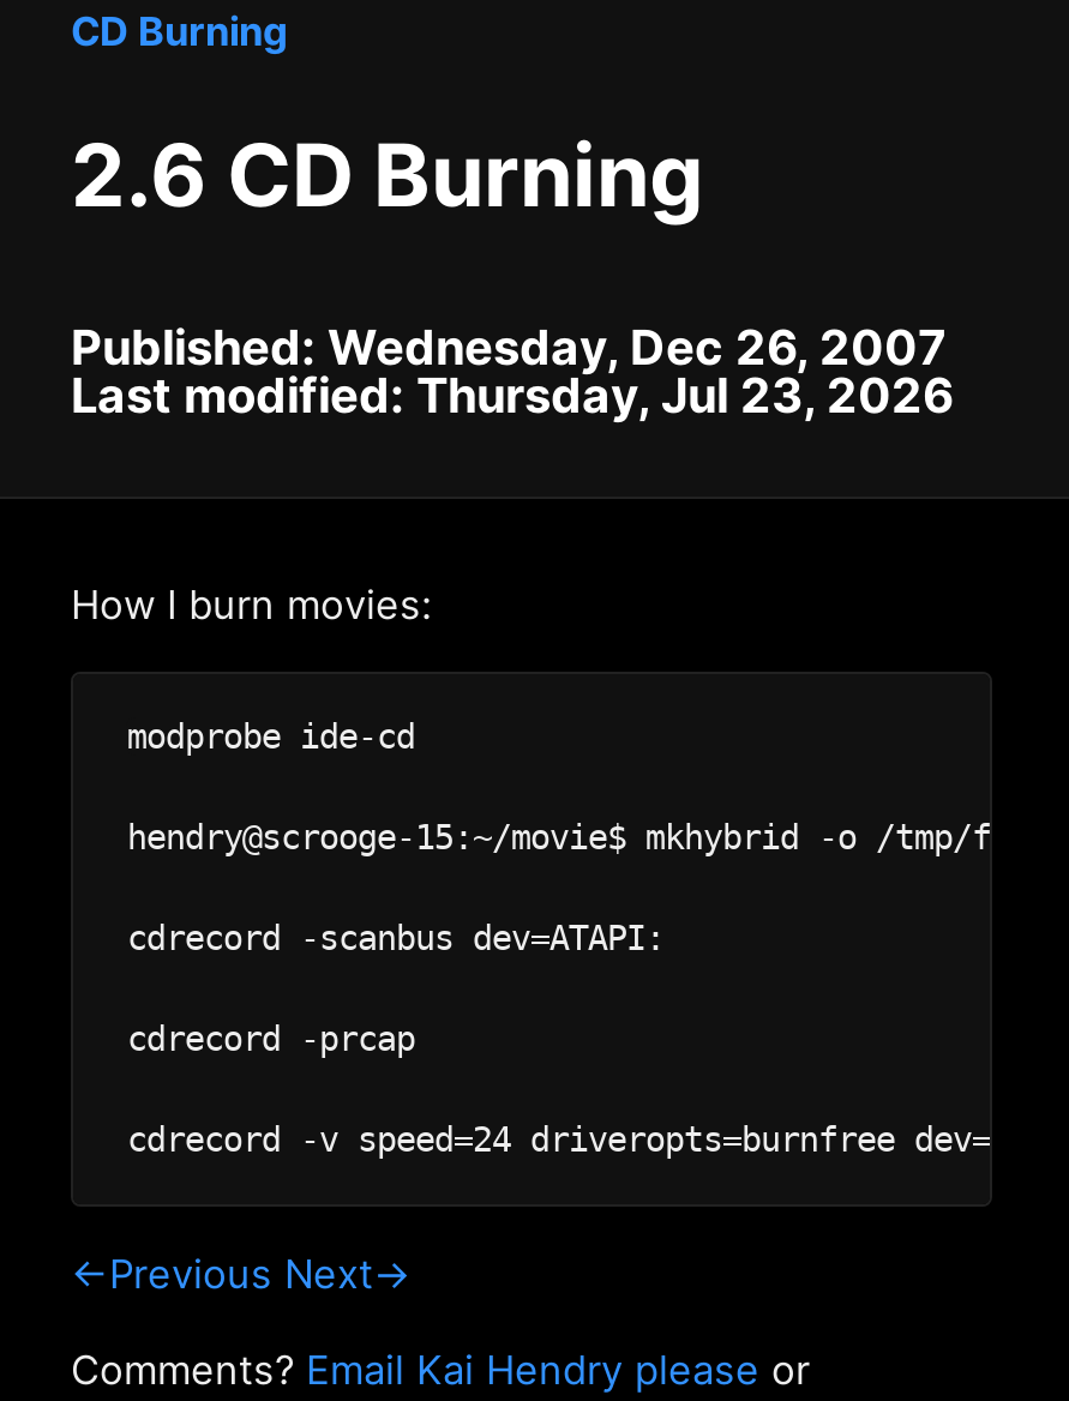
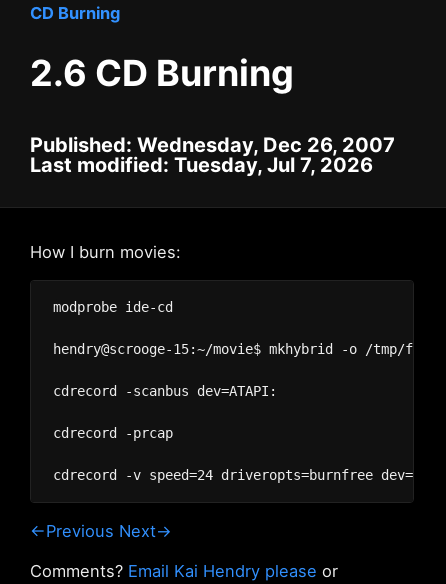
- Last modified: Thursday, Jul 23, 2026
+ Last modified: Tuesday, Jul 7, 2026
